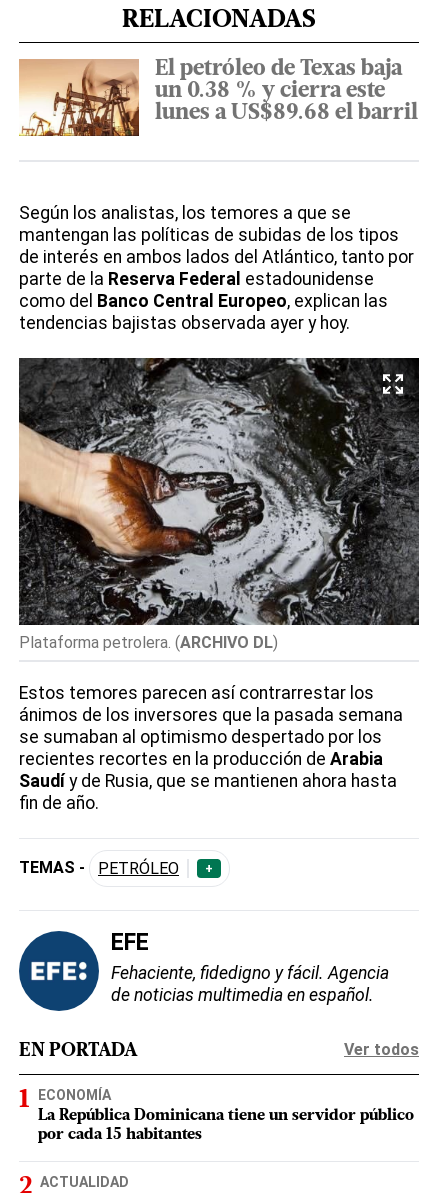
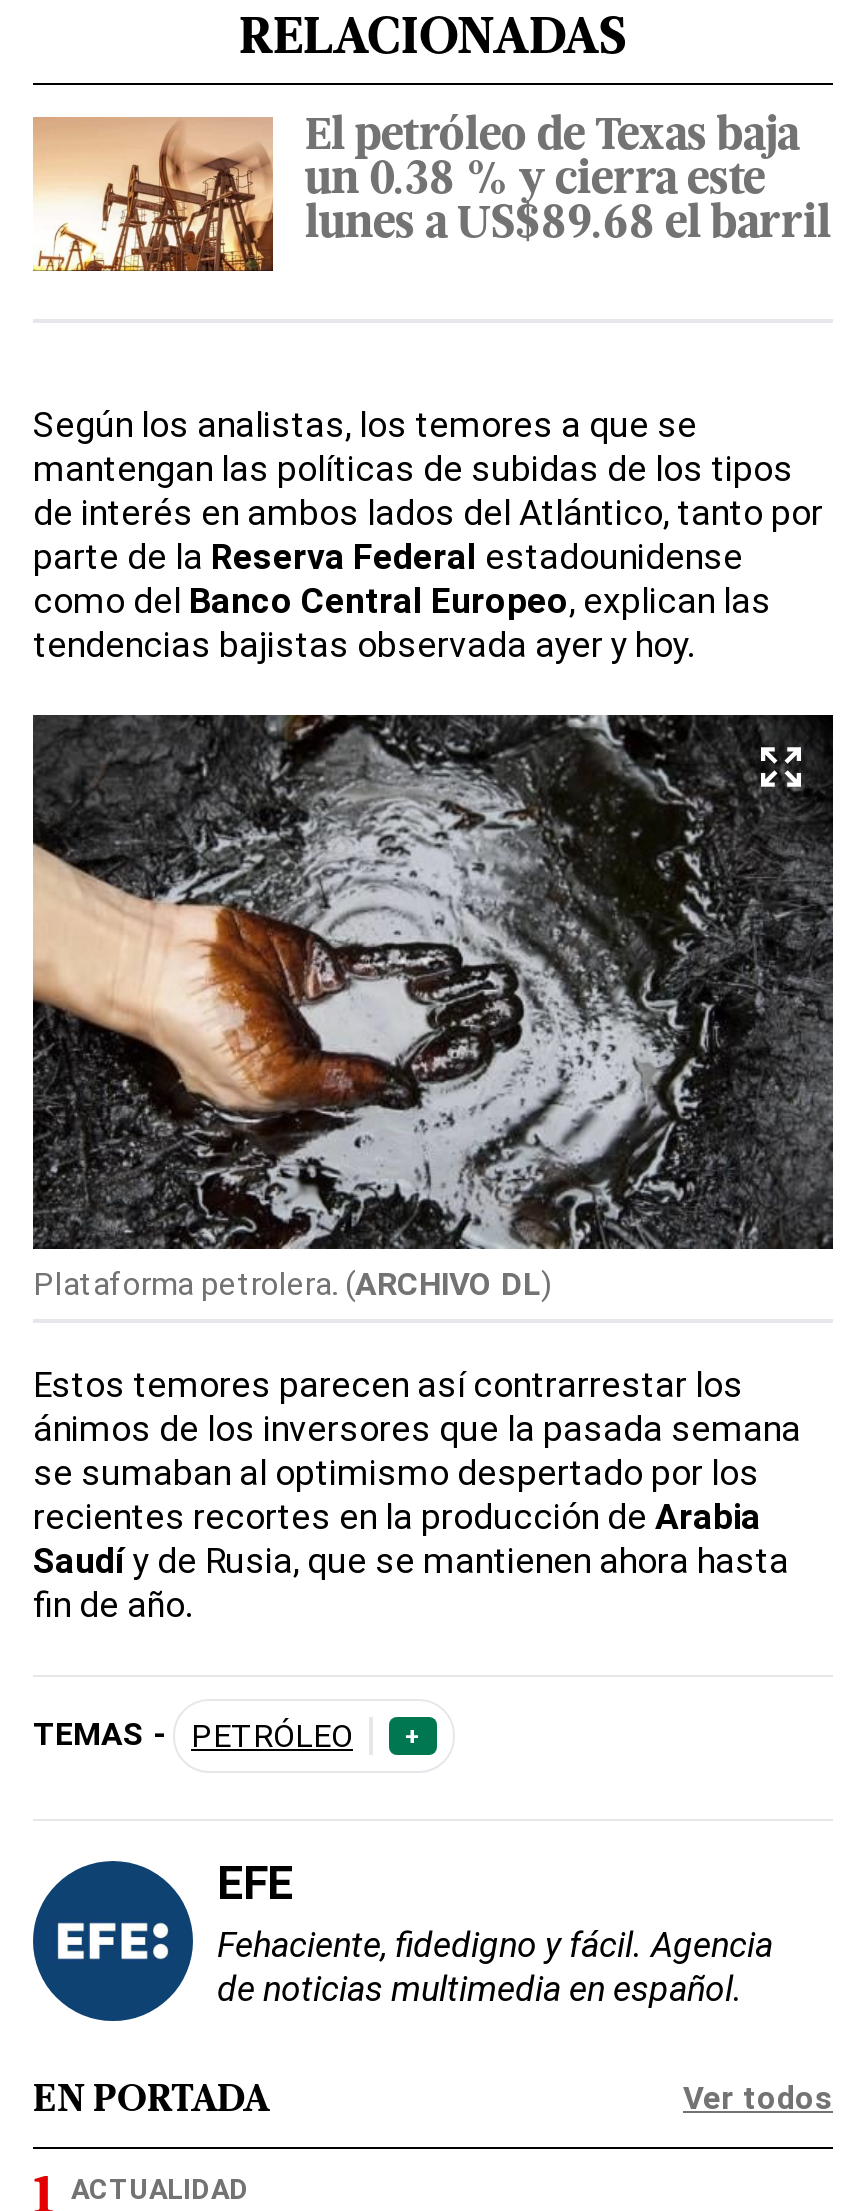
- ECONOMÍA
- La República Dominicana tiene un servidor público
- por cada 15 habitantes
